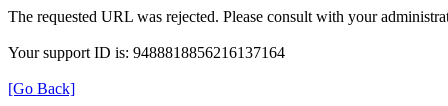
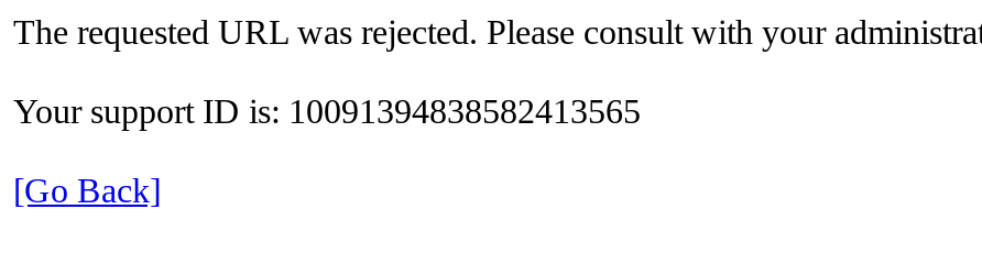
- Your support ID is: 9488818856216137164
+ Your support ID is: 10091394838582413565
